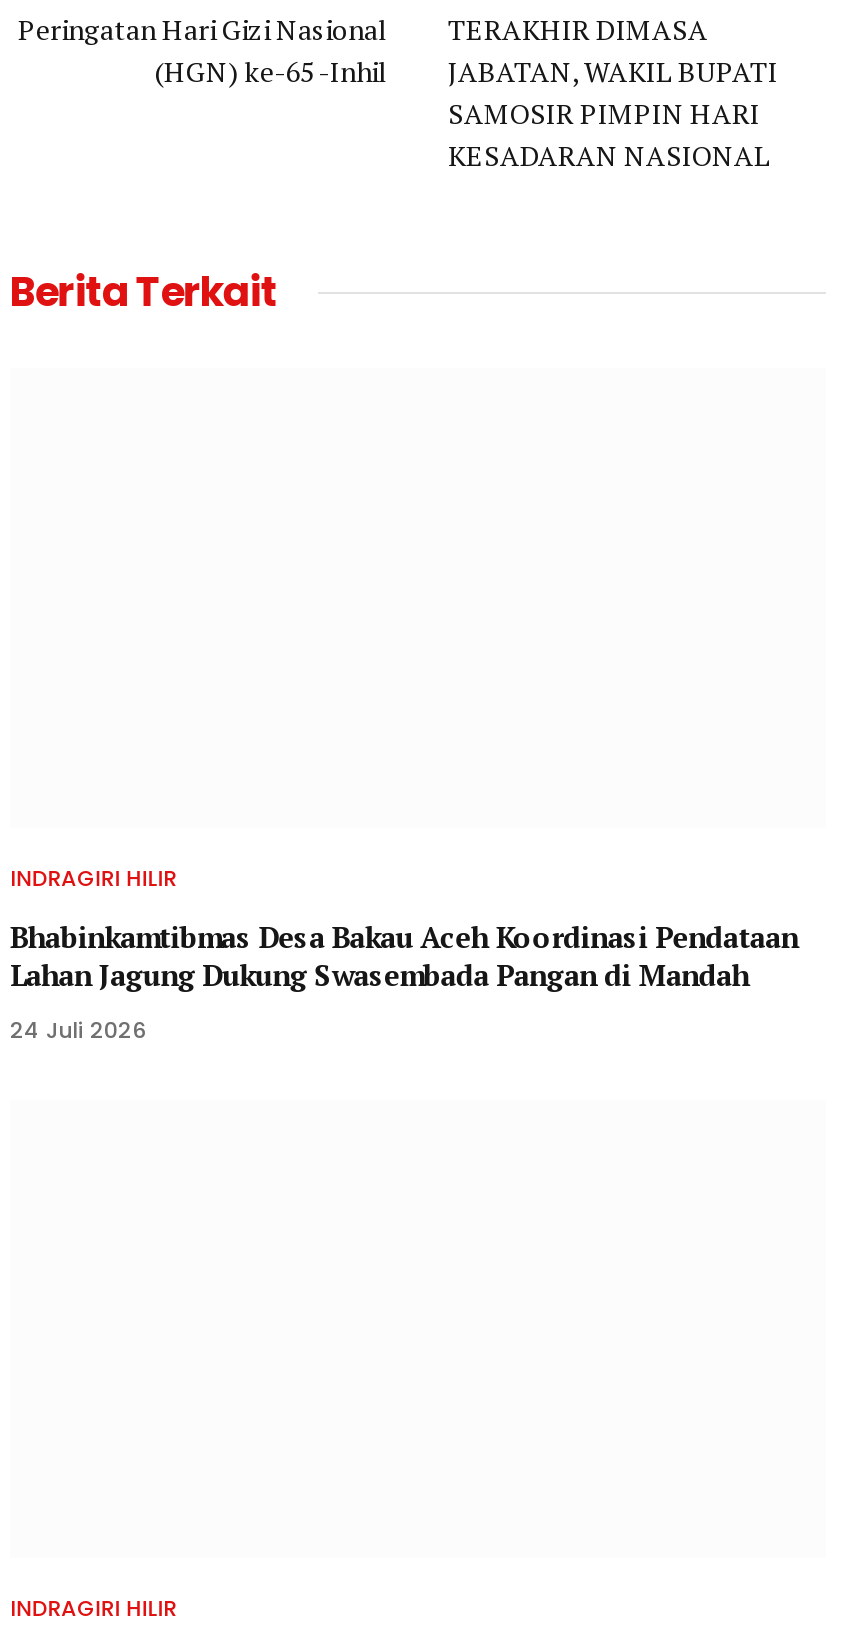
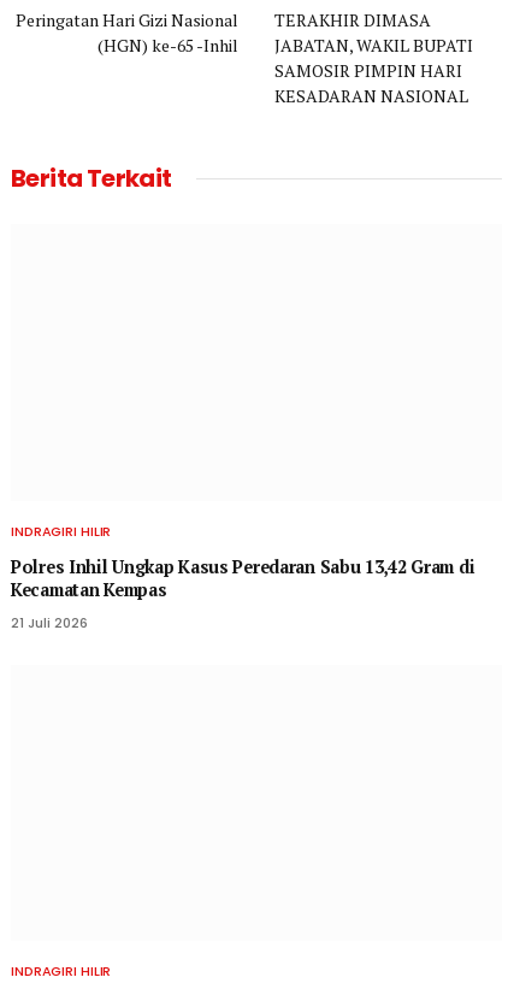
- Bhabinkamtibmas Desa Bakau Aceh Koordinasi Pendataan
- Lahan Jagung Dukung Swasembada Pangan di Mandah
+ Polres Inhil Ungkap Kasus Peredaran Sabu 13,42 Gram di
+ Kecamatan Kempas

- 24 Juli 2026
+ 21 Juli 2026
